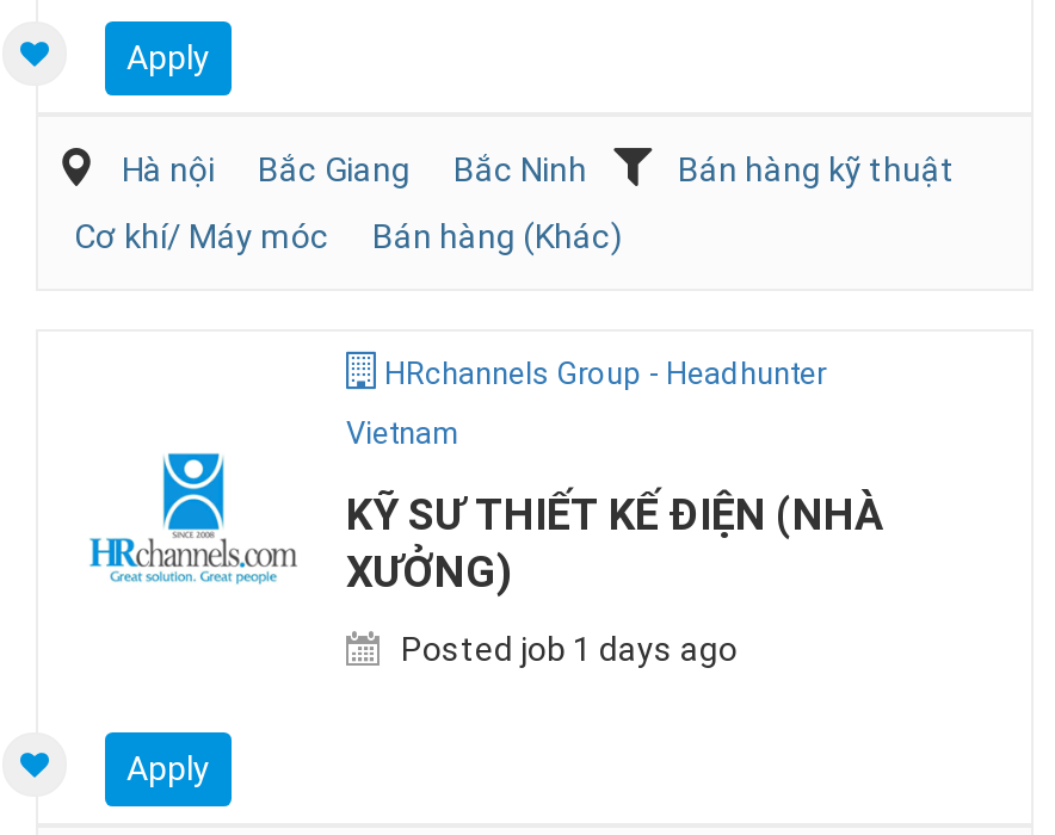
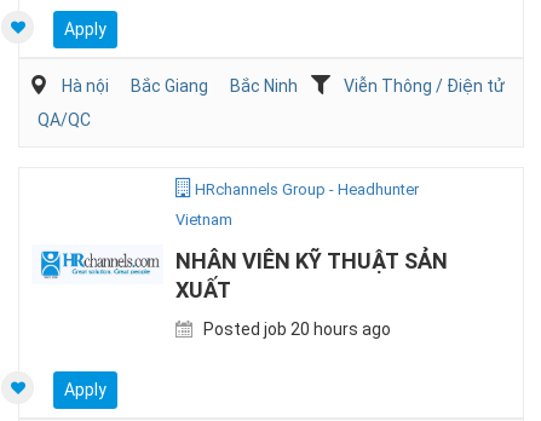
- Bán hàng kỹ thuật
+ Viễn Thông / Điện tử

- Cơ khí/ Máy móc
- Bán hàng (Khác)
+ QA/QC

- [image]
- KỸ SƯ THIẾT KẾ ĐIỆN (NHÀ
- XƯỞNG)
+ [image]
+ NHÂN VIÊN KỸ THUẬT SẢN
+ XUẤT

- Posted job 1 days ago
+ Posted job 20 hours ago
